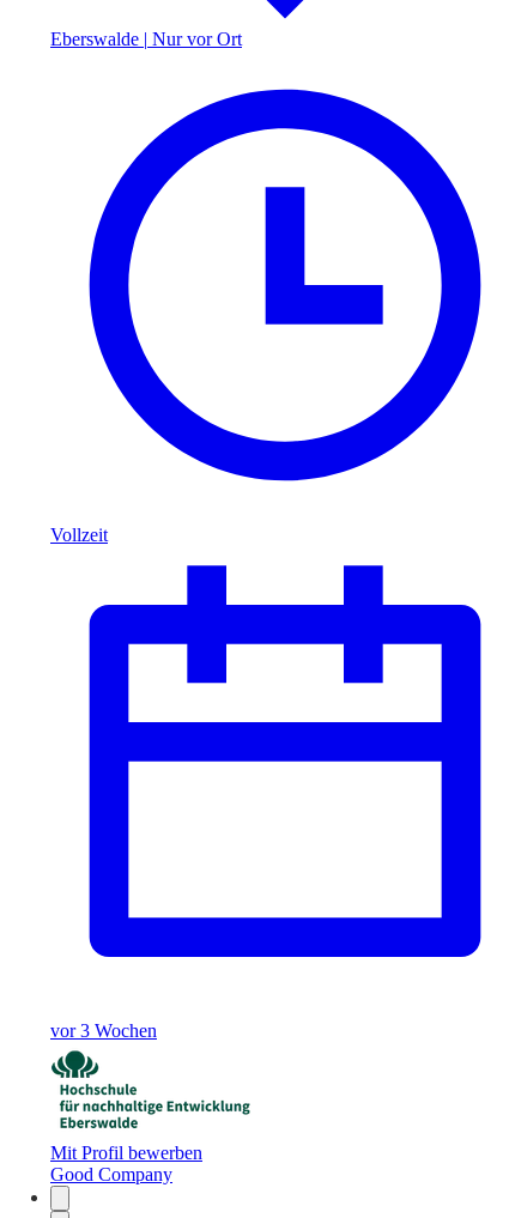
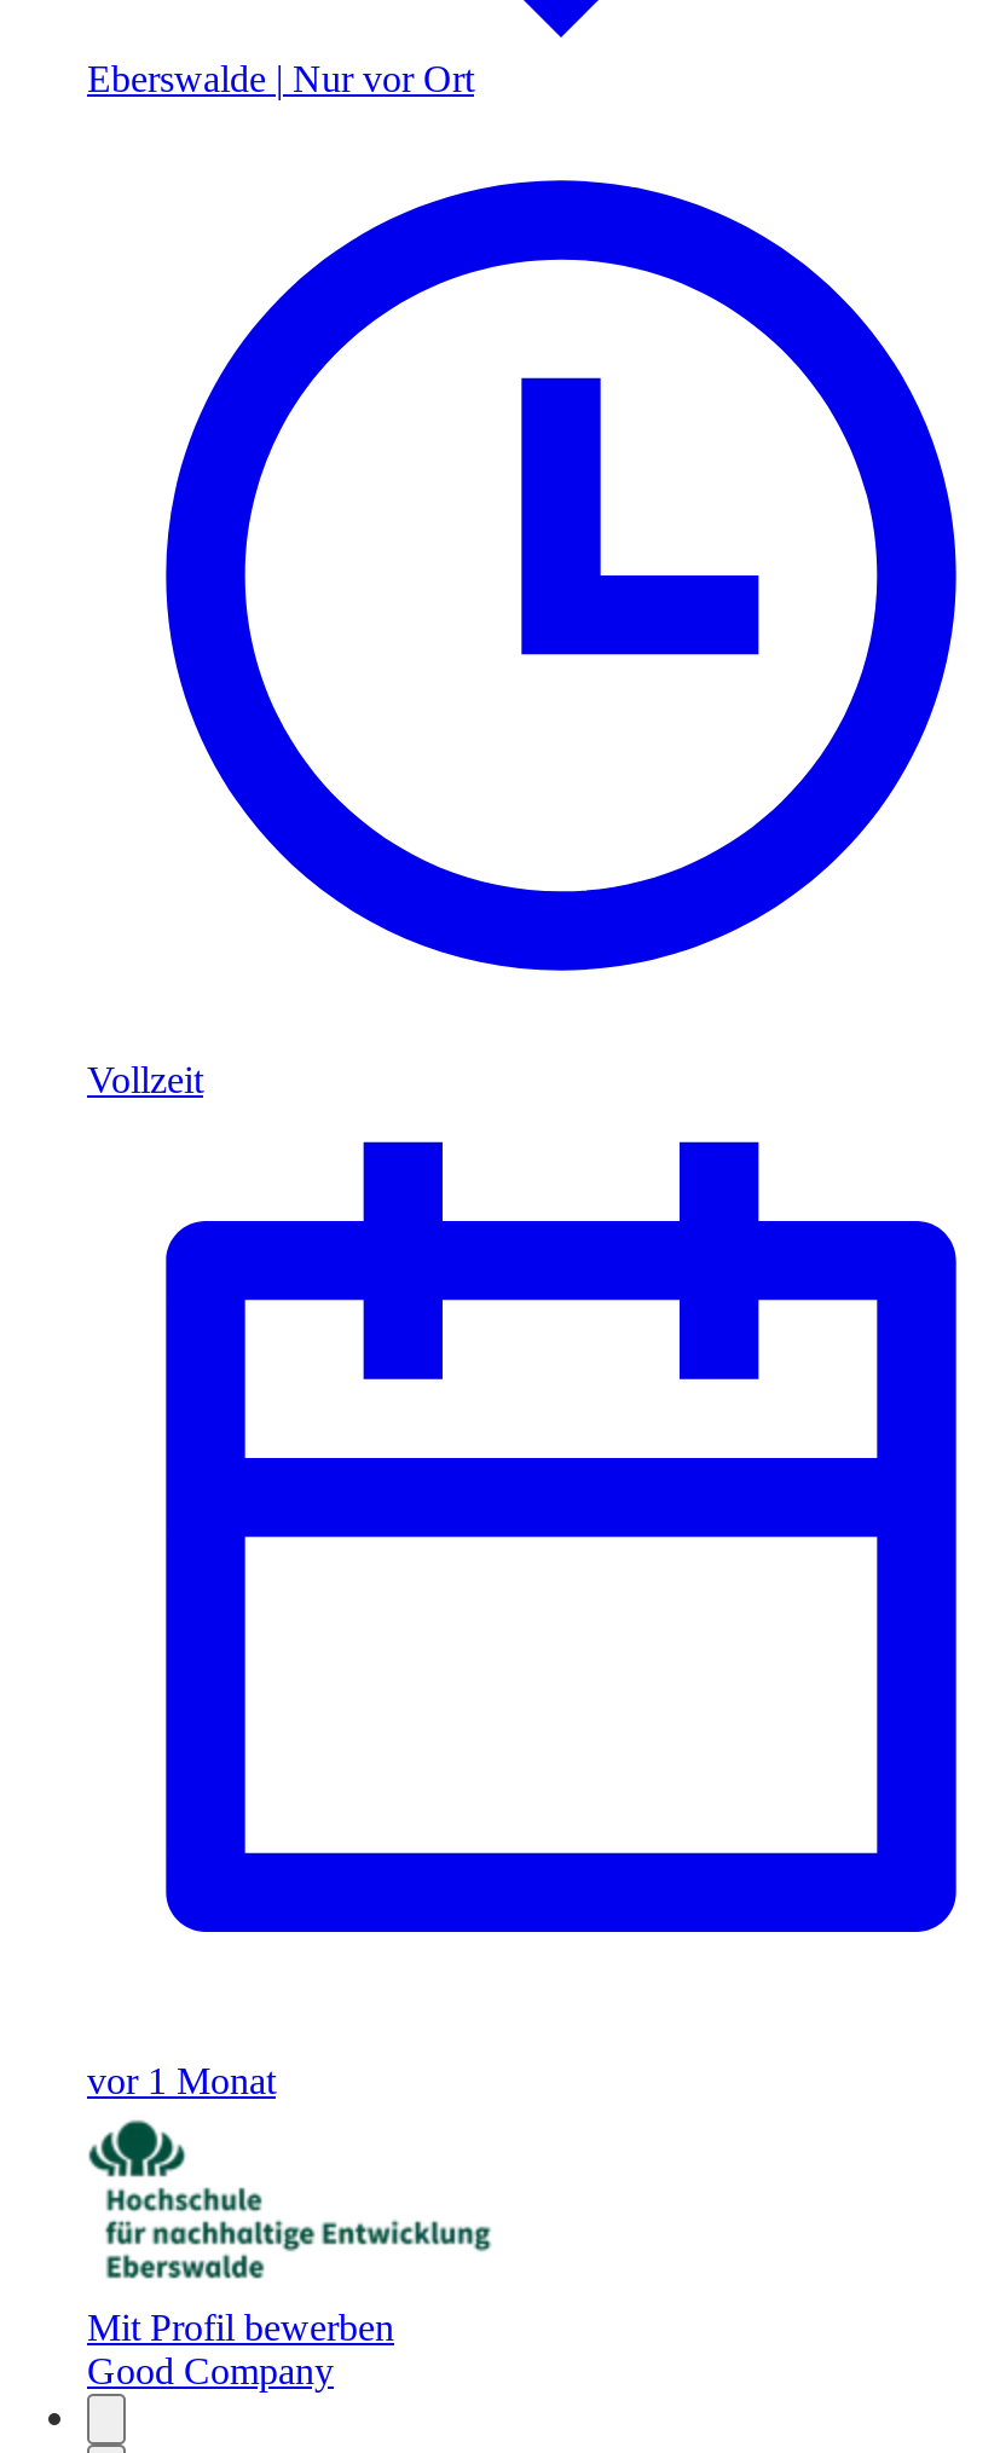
- vor 3 Wochen
+ vor 1 Monat
